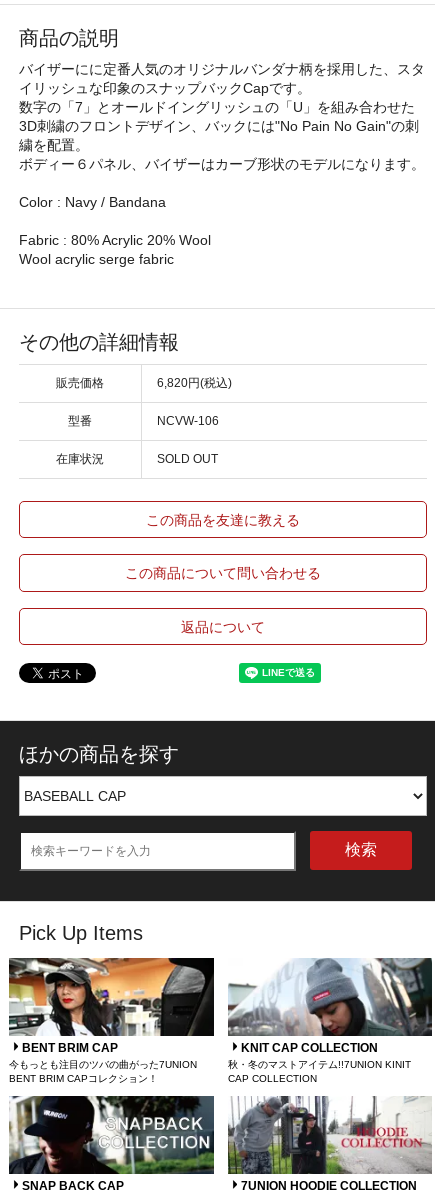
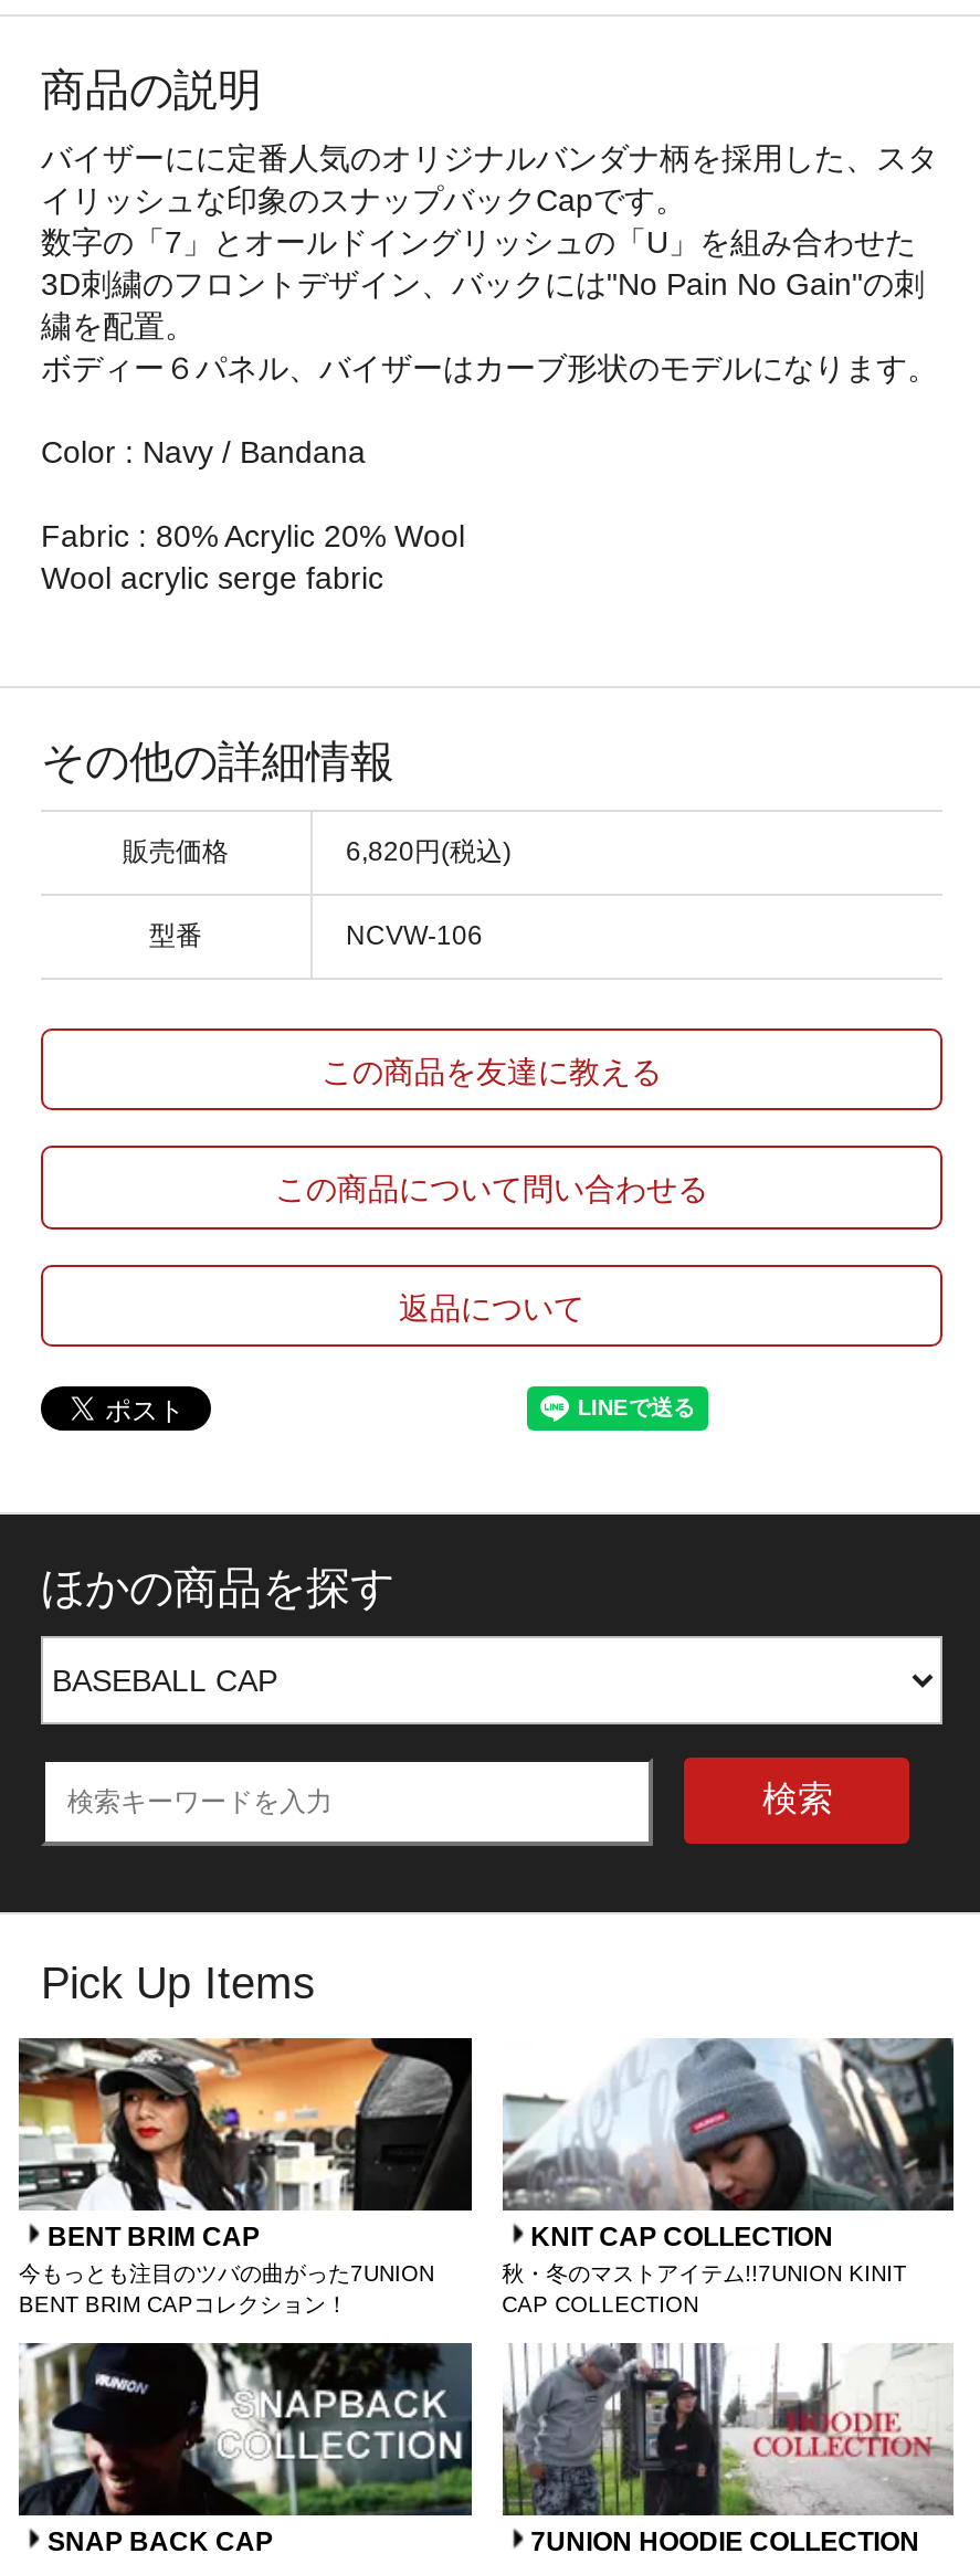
- 在庫状況
- SOLD OUT
